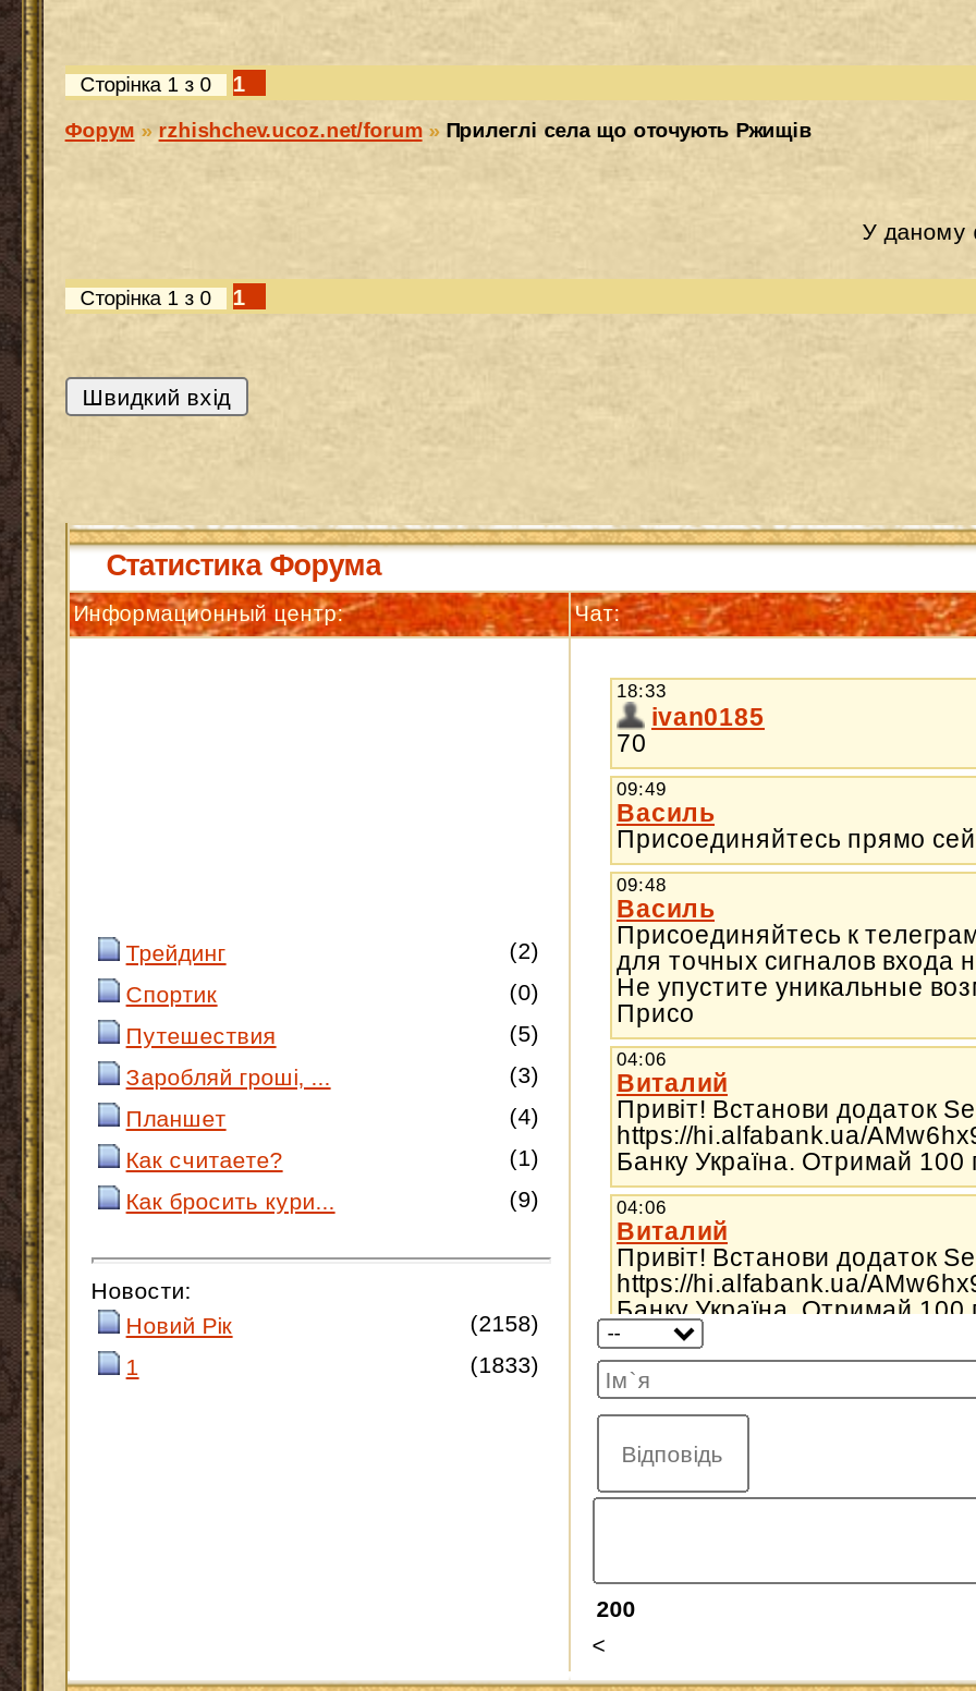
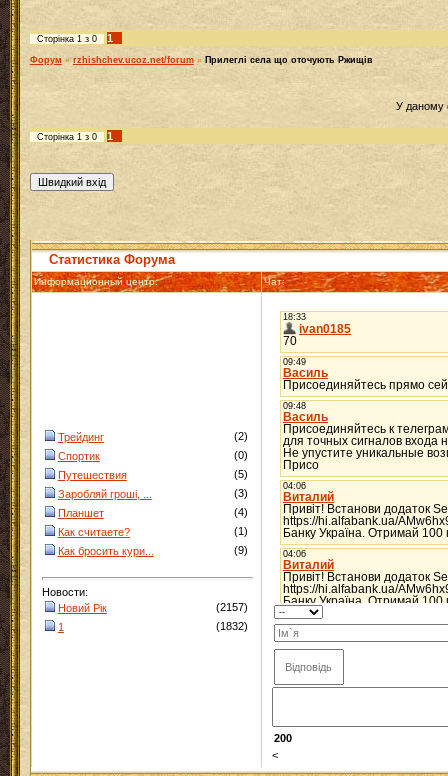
- (2158)
+ (2157)

- (1833)
+ (1832)
